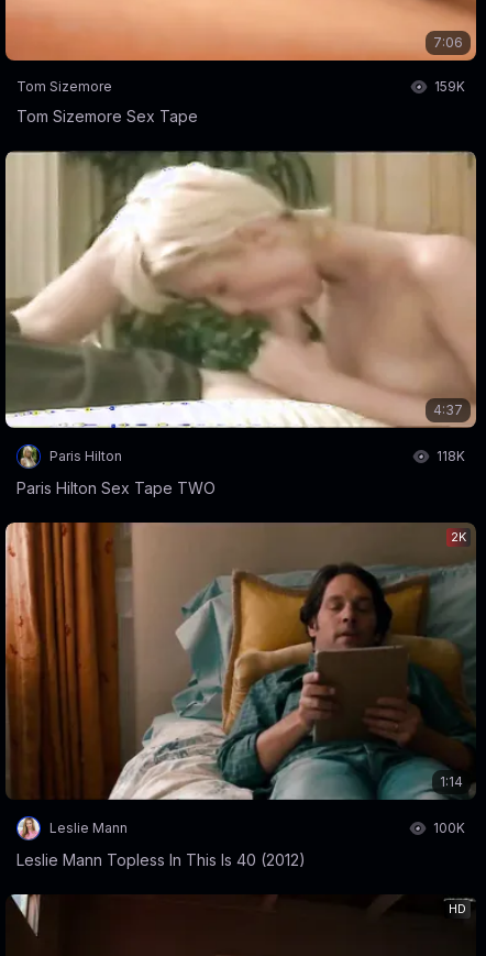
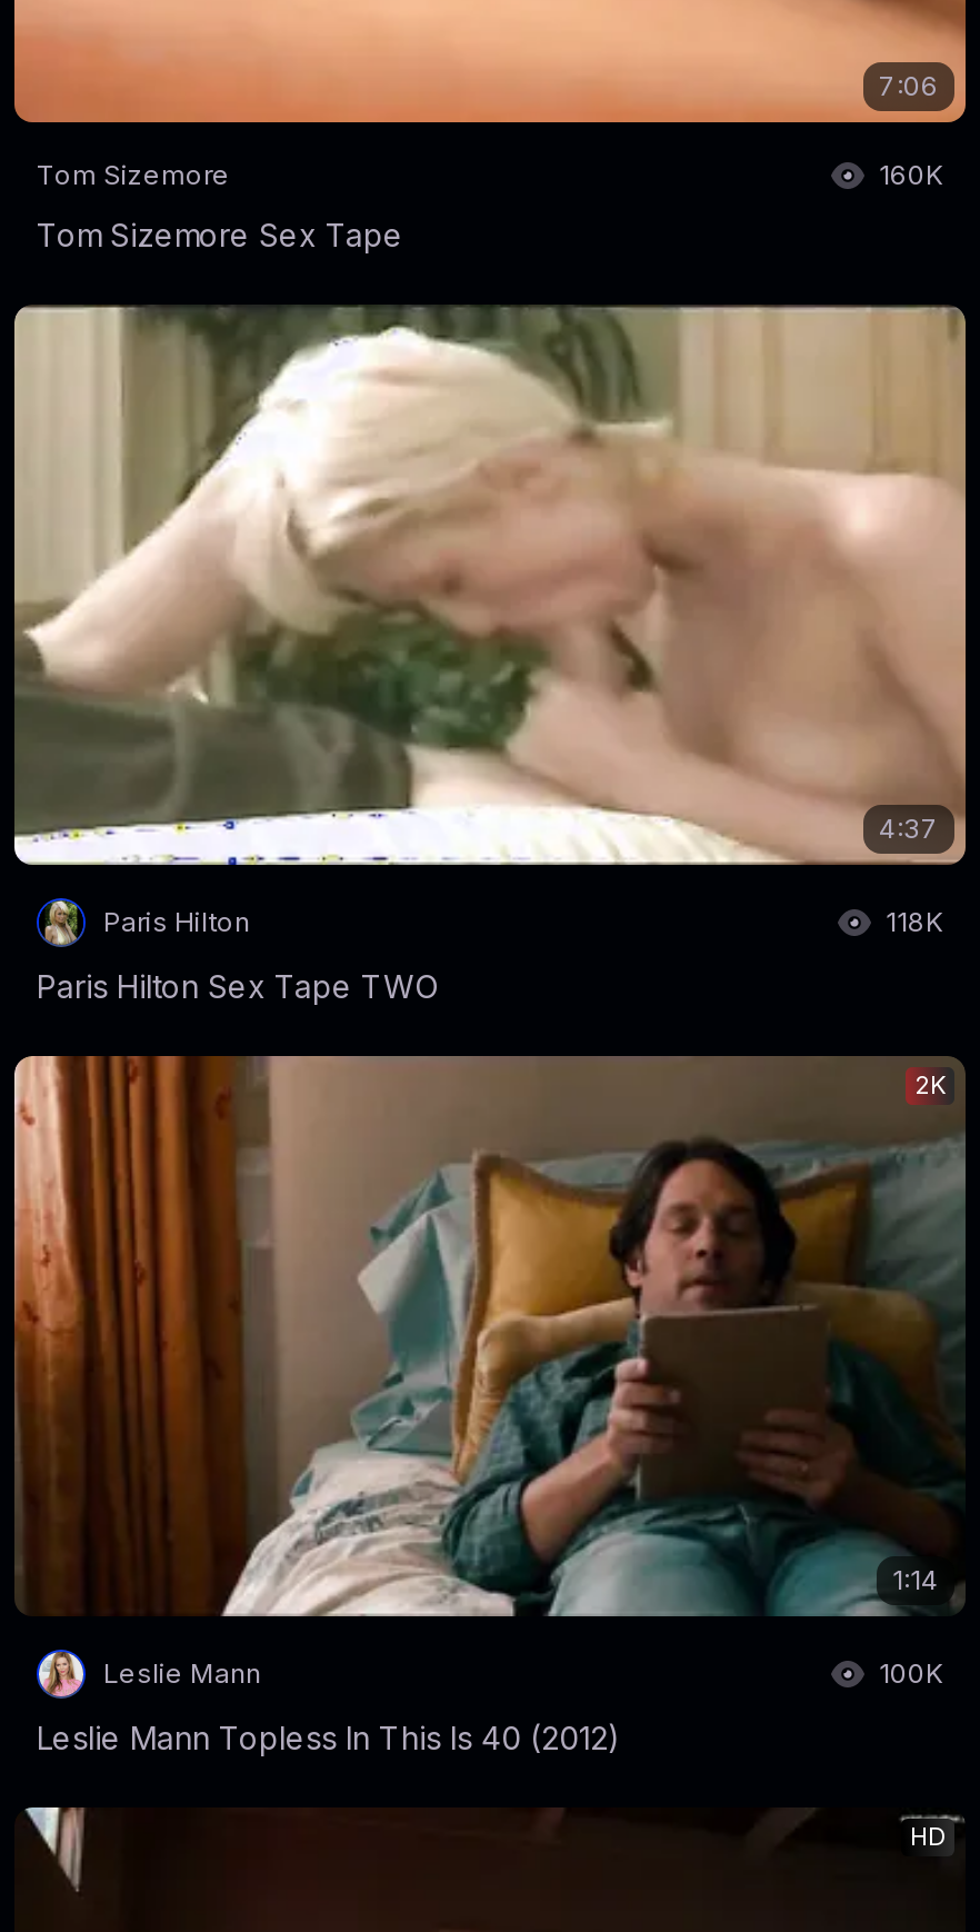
- 159K
+ 160K
